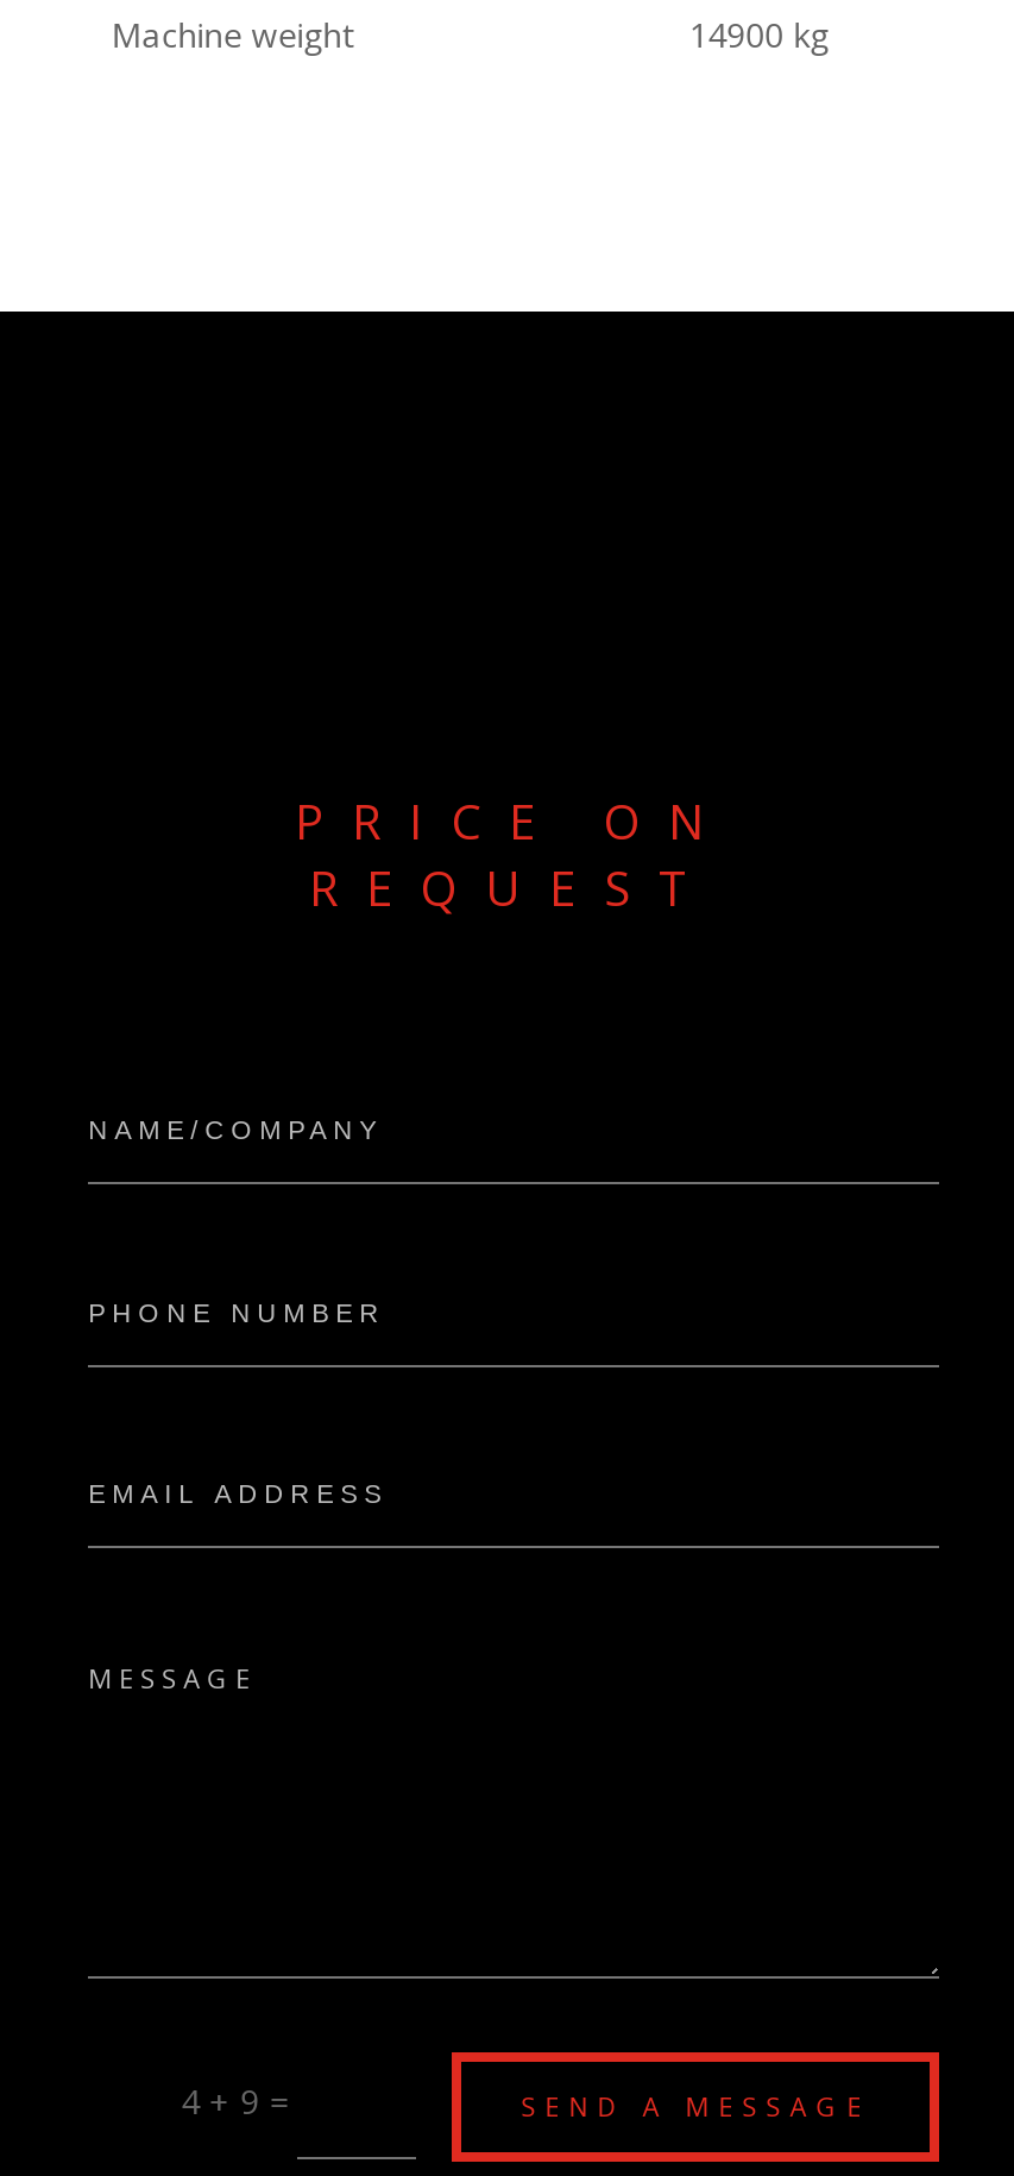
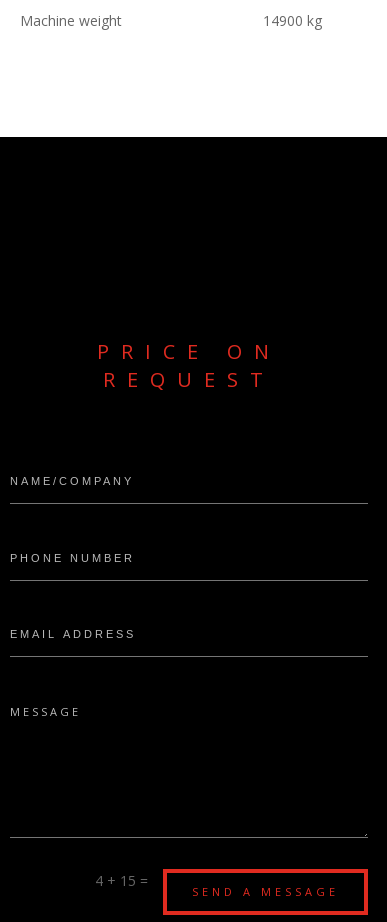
- 4 + 9 =
+ 4 + 15 =
